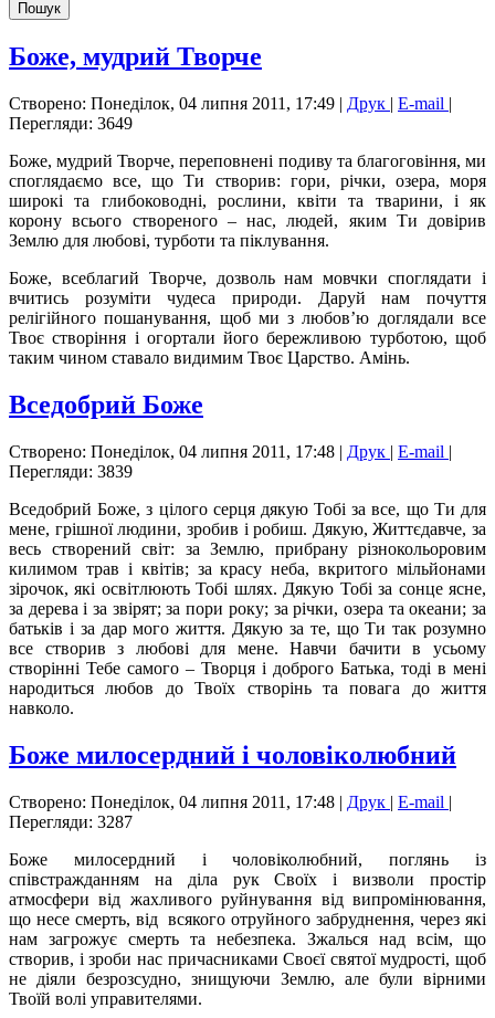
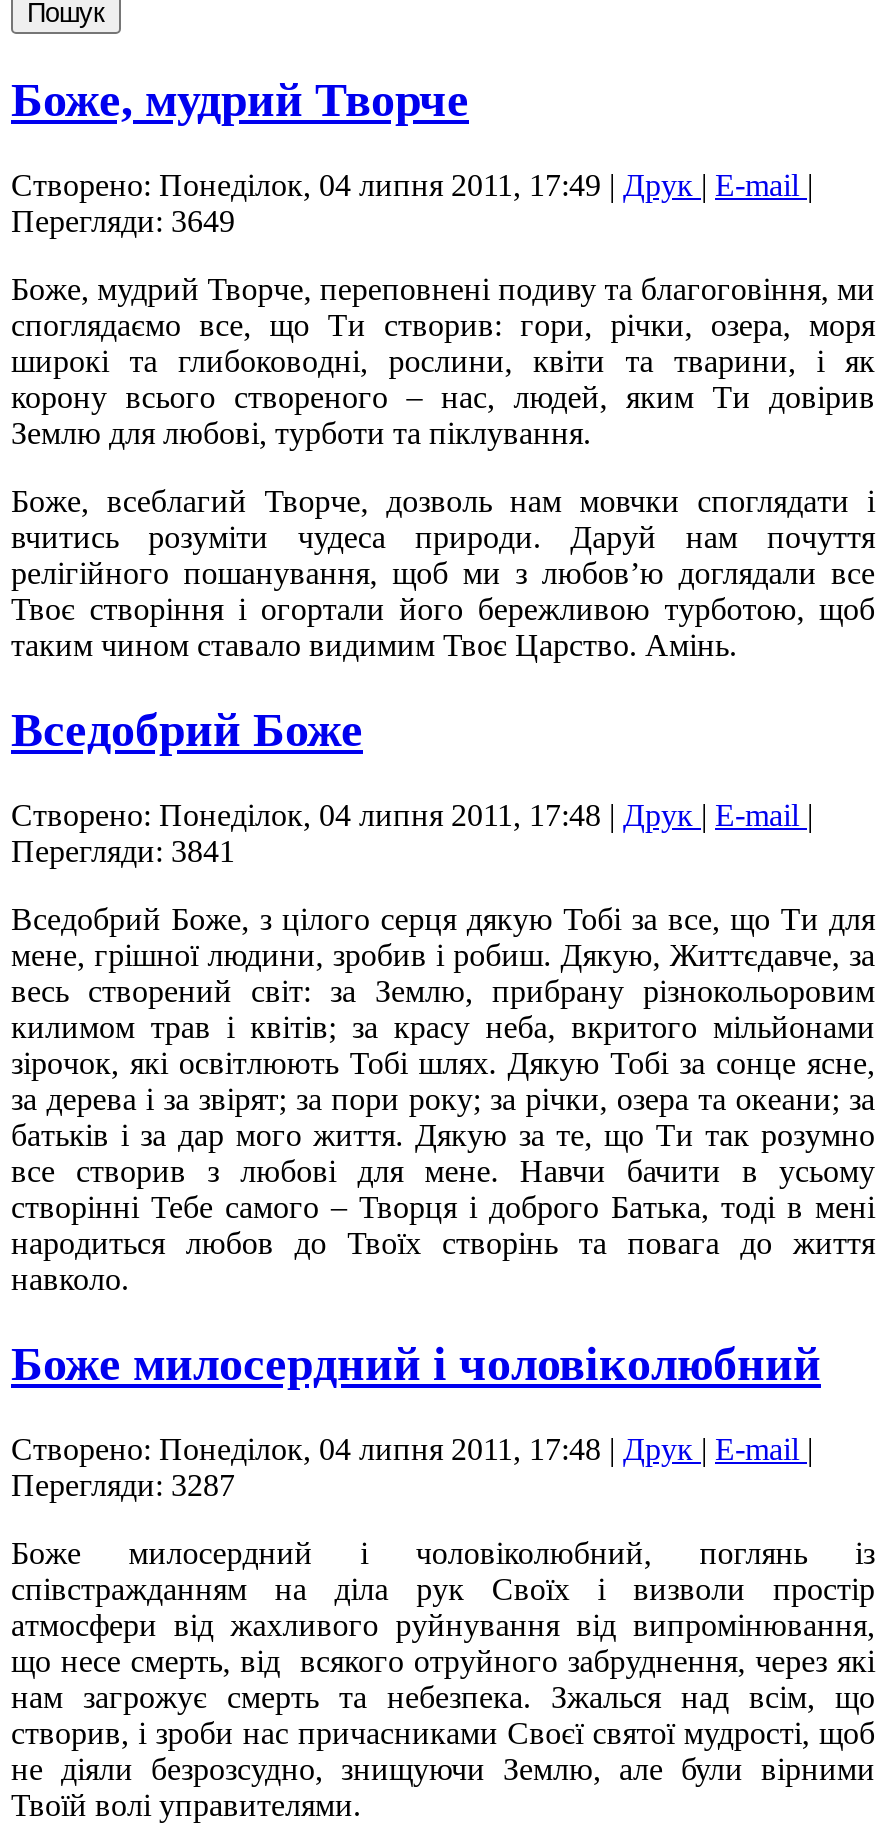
- Перегляди: 3839
+ Перегляди: 3841
